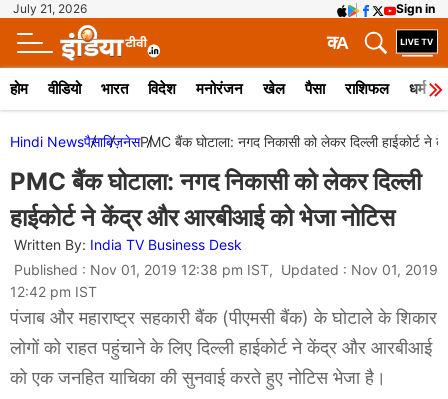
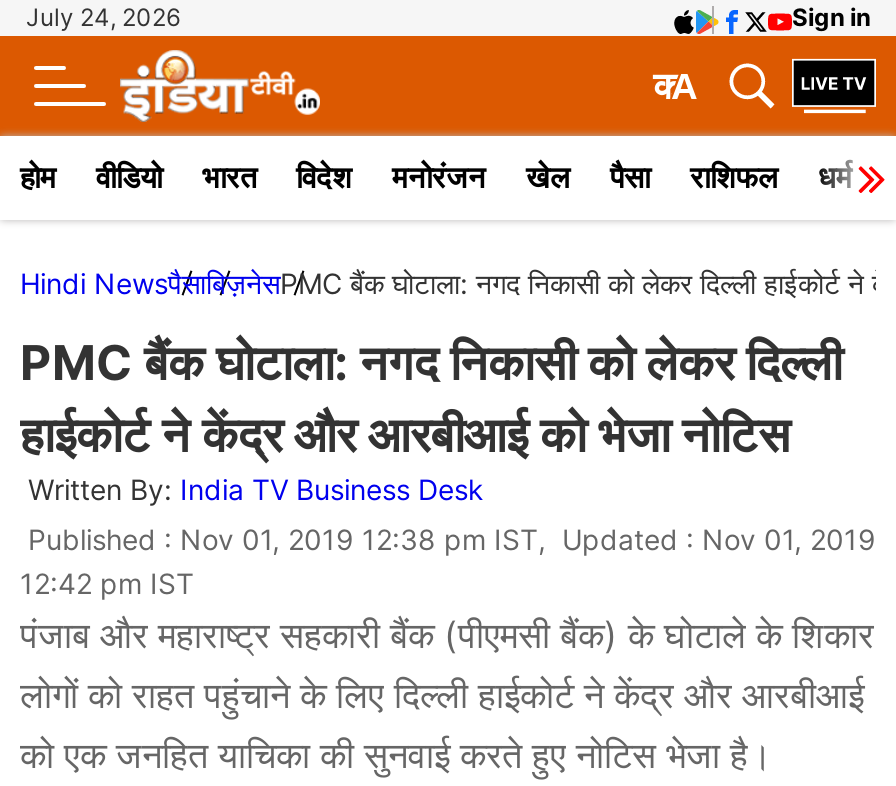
- July 21, 2026
+ July 24, 2026
